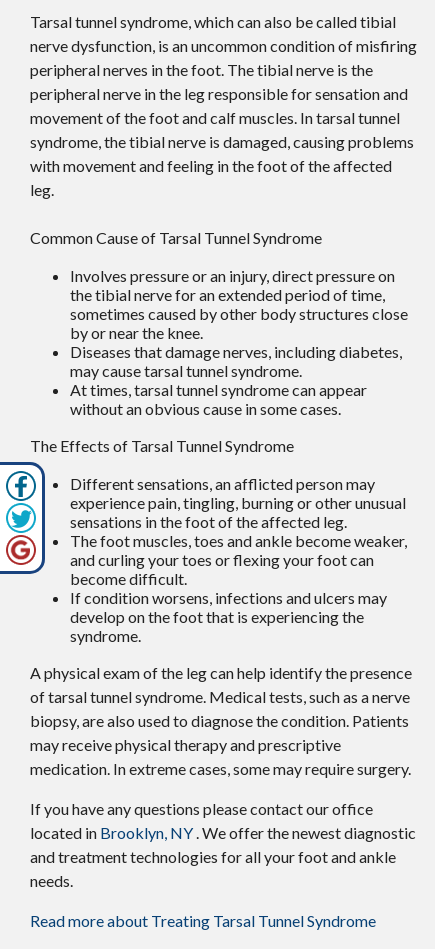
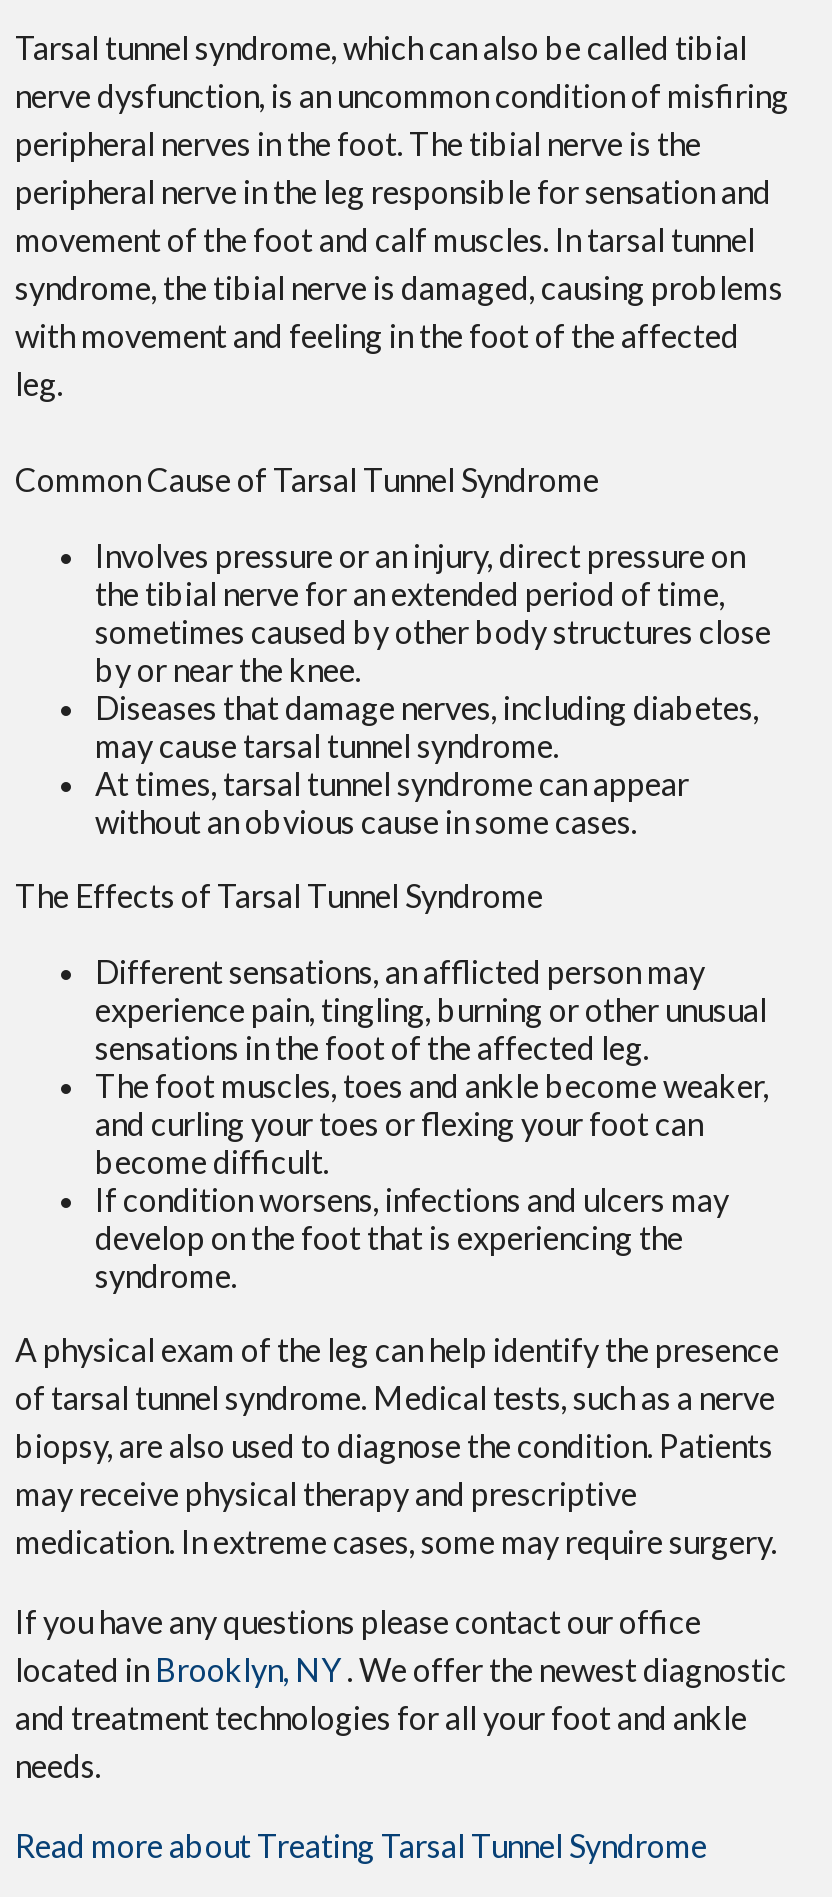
- [image]
